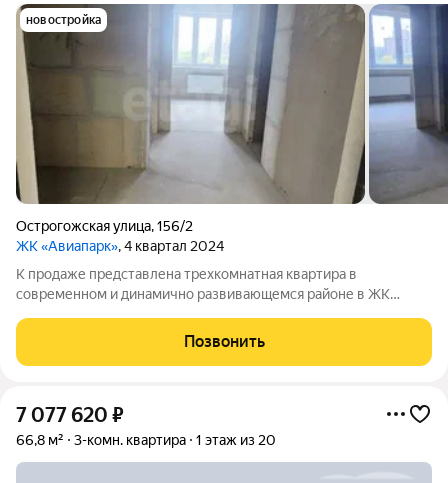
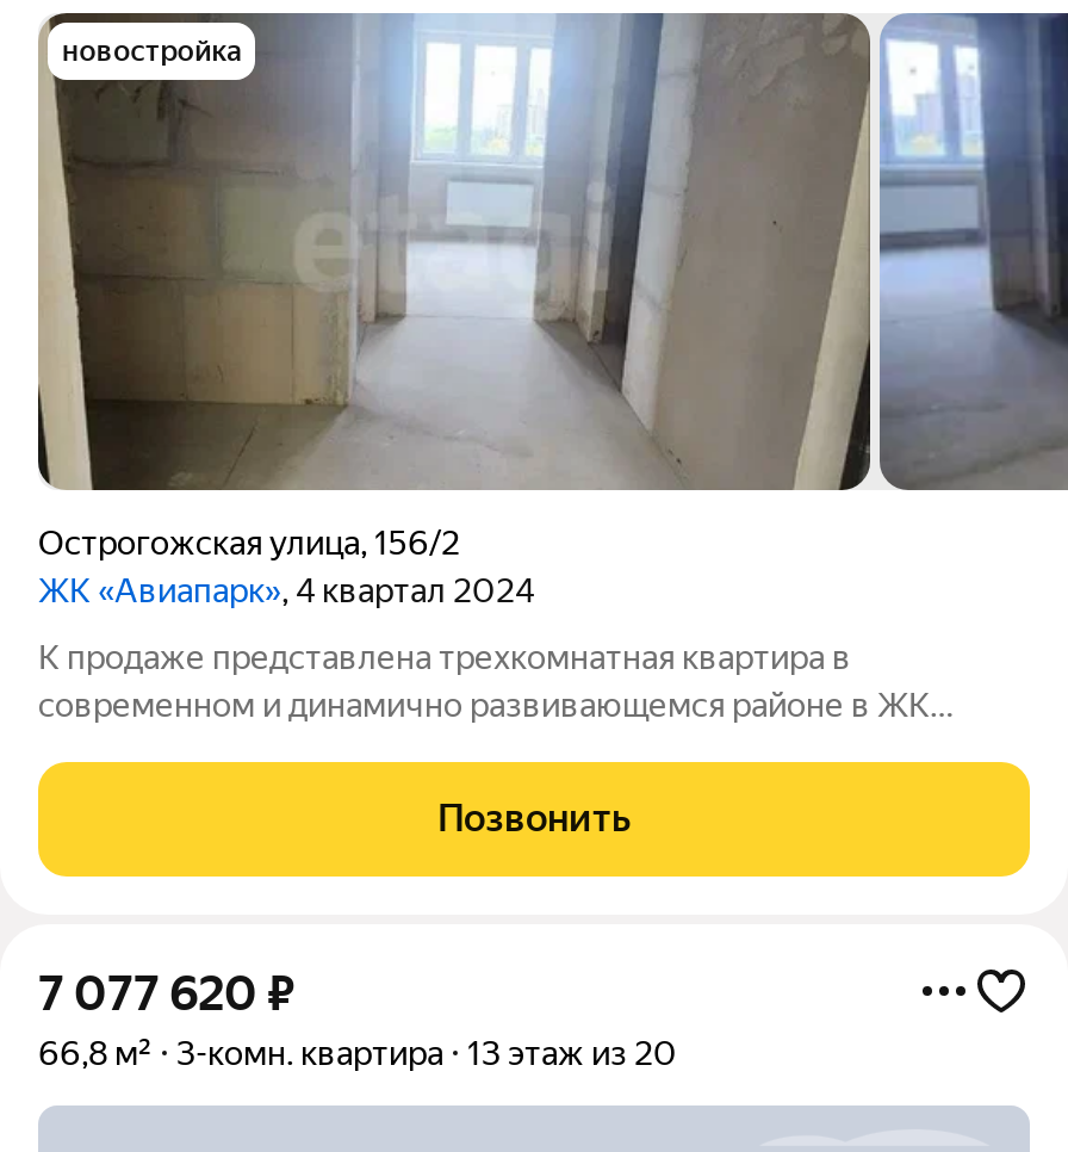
- 1 этаж из 20
+ 13 этаж из 20
